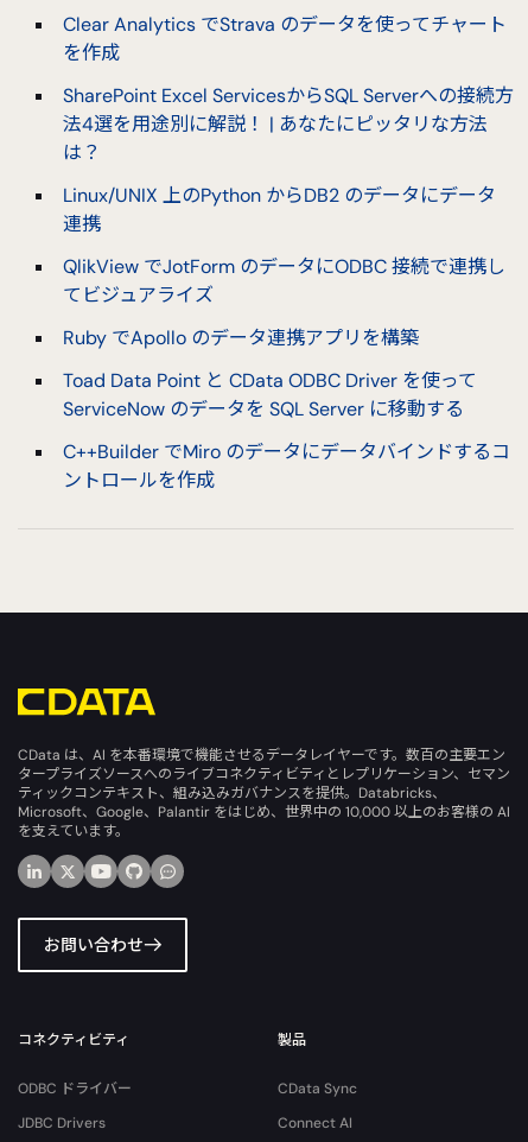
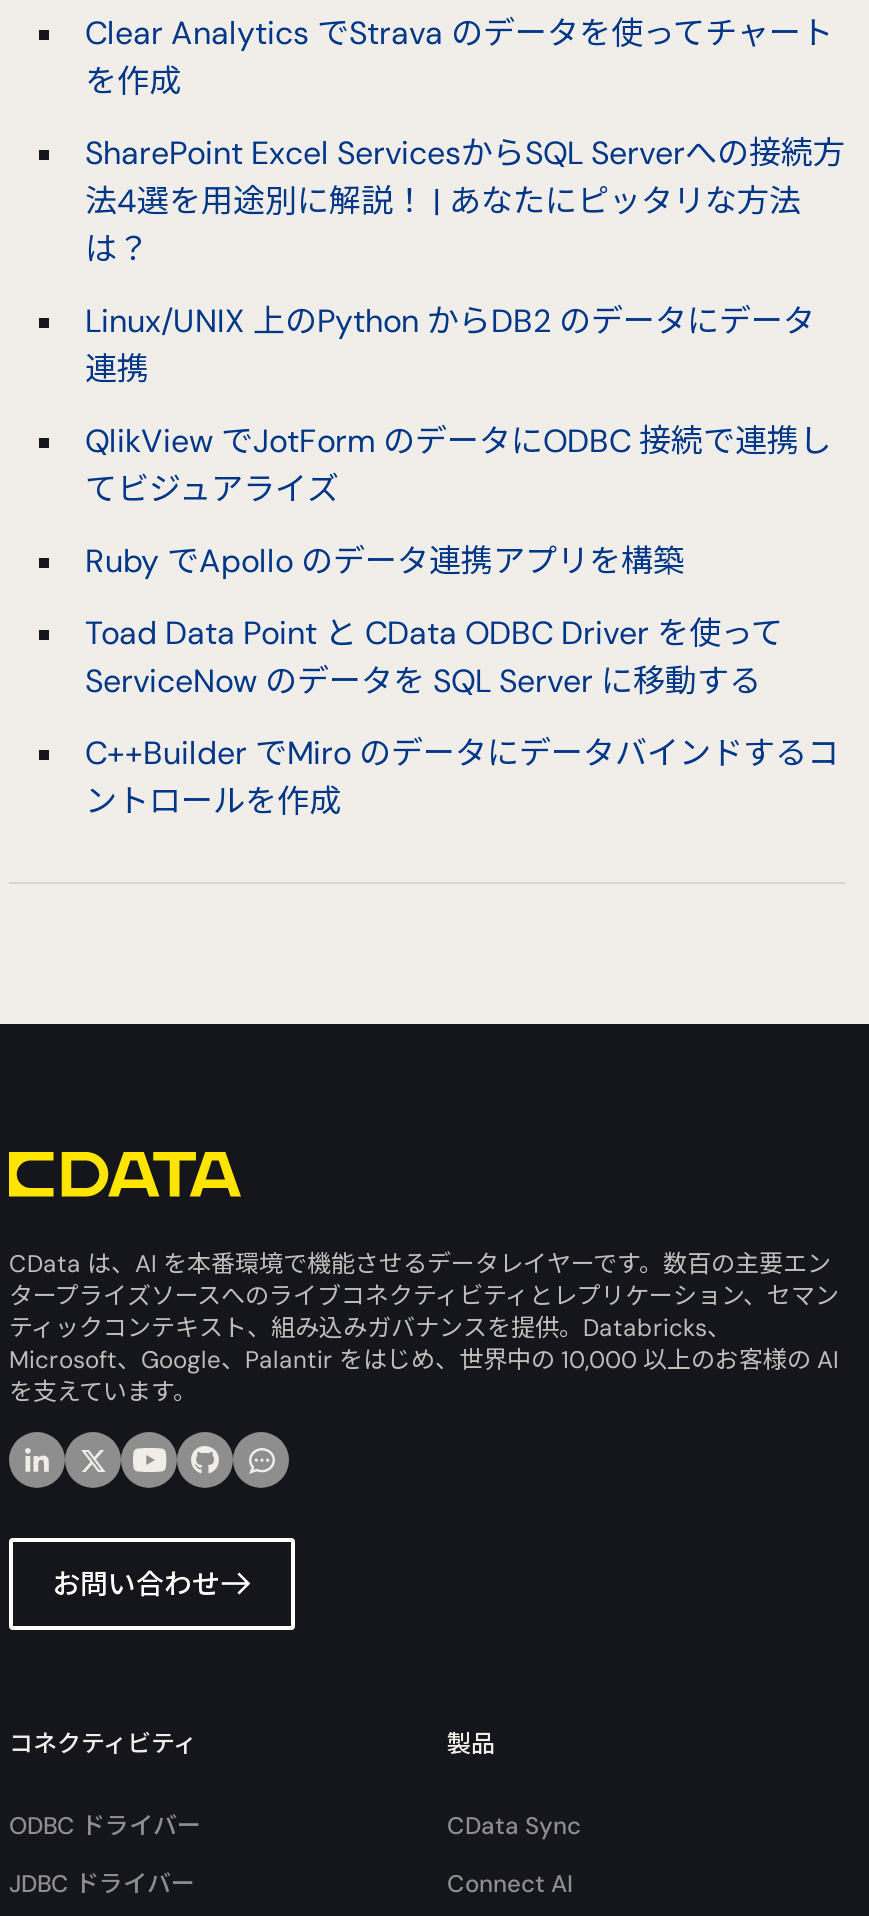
- JDBC Drivers
+ JDBC ドライバー
